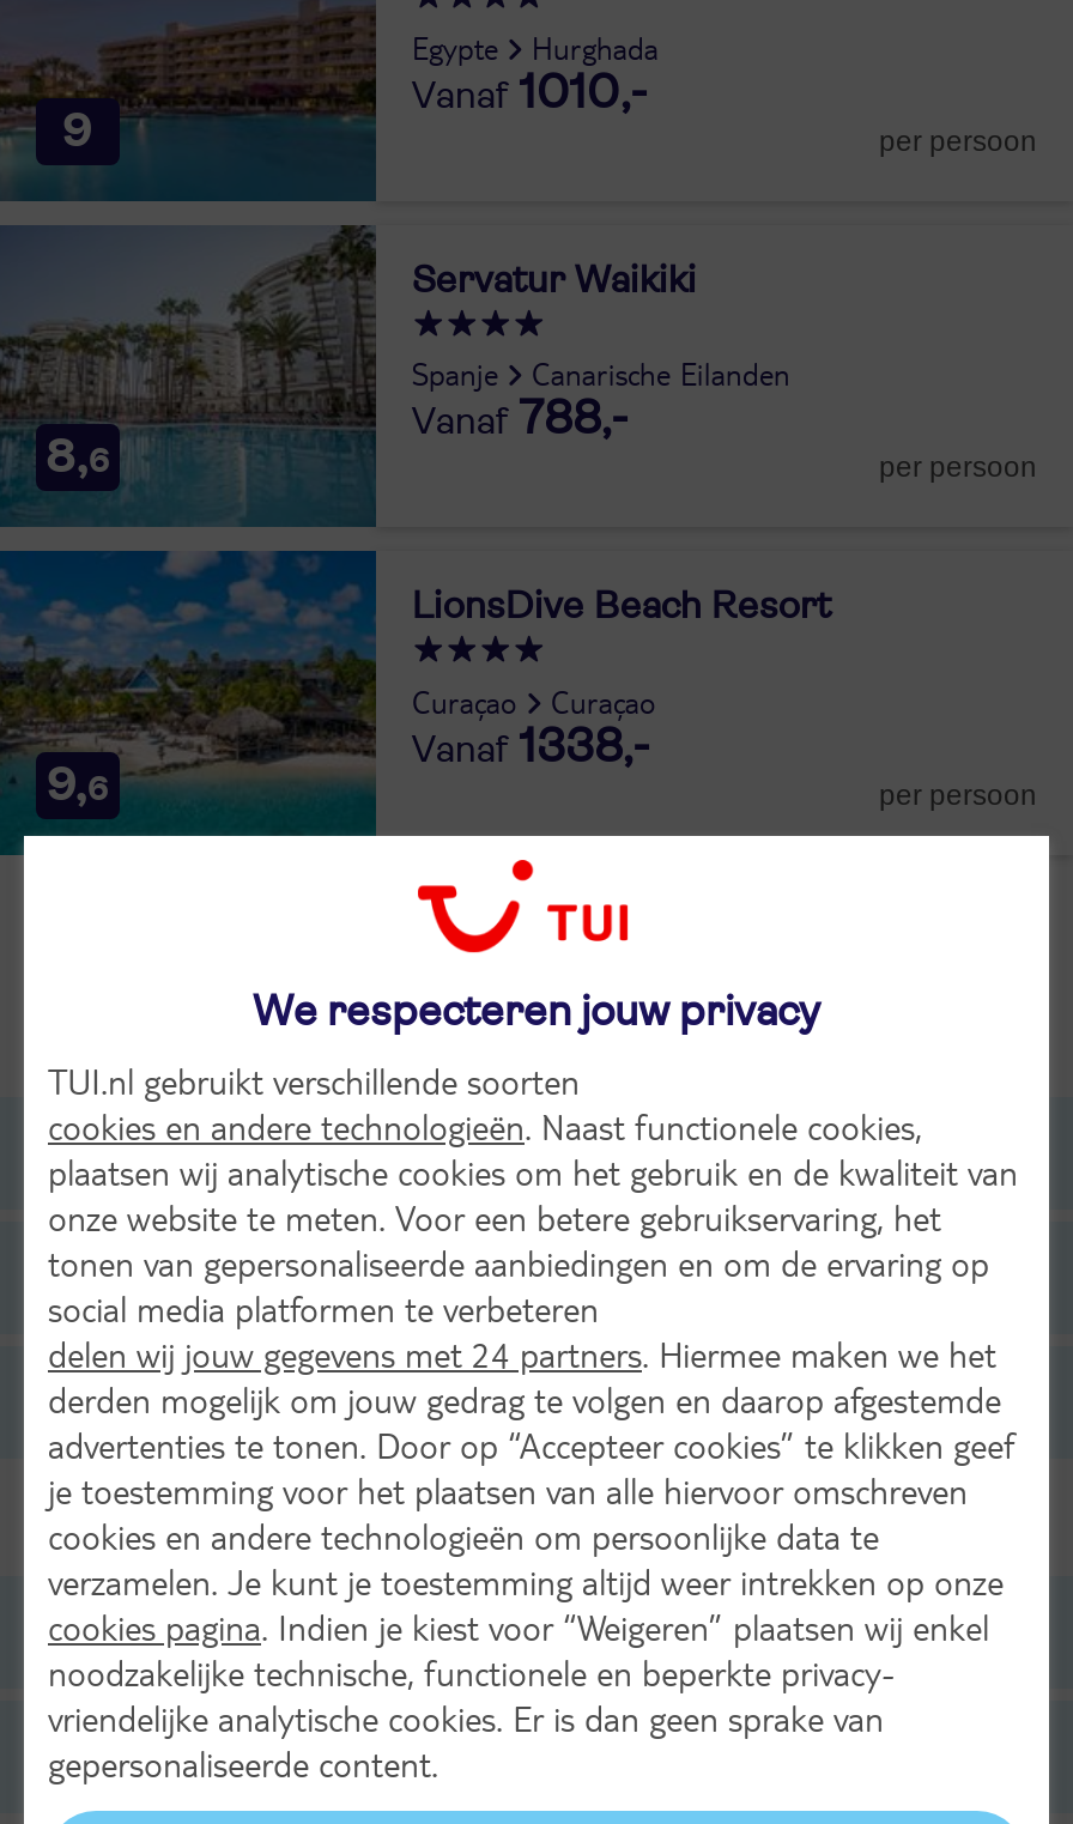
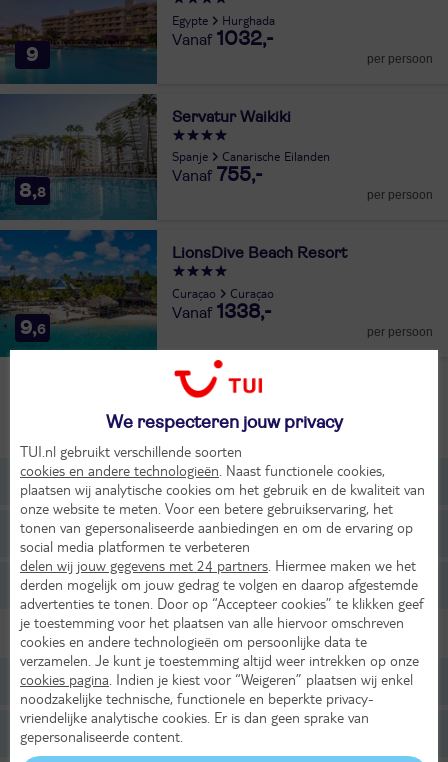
- 1010,-
+ 1032,-

- 788,-
+ 755,-

- 8,6
+ 8,8
